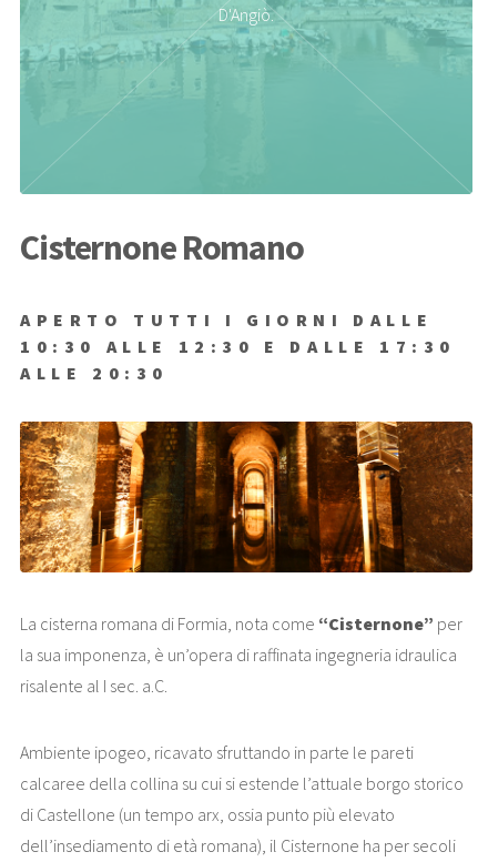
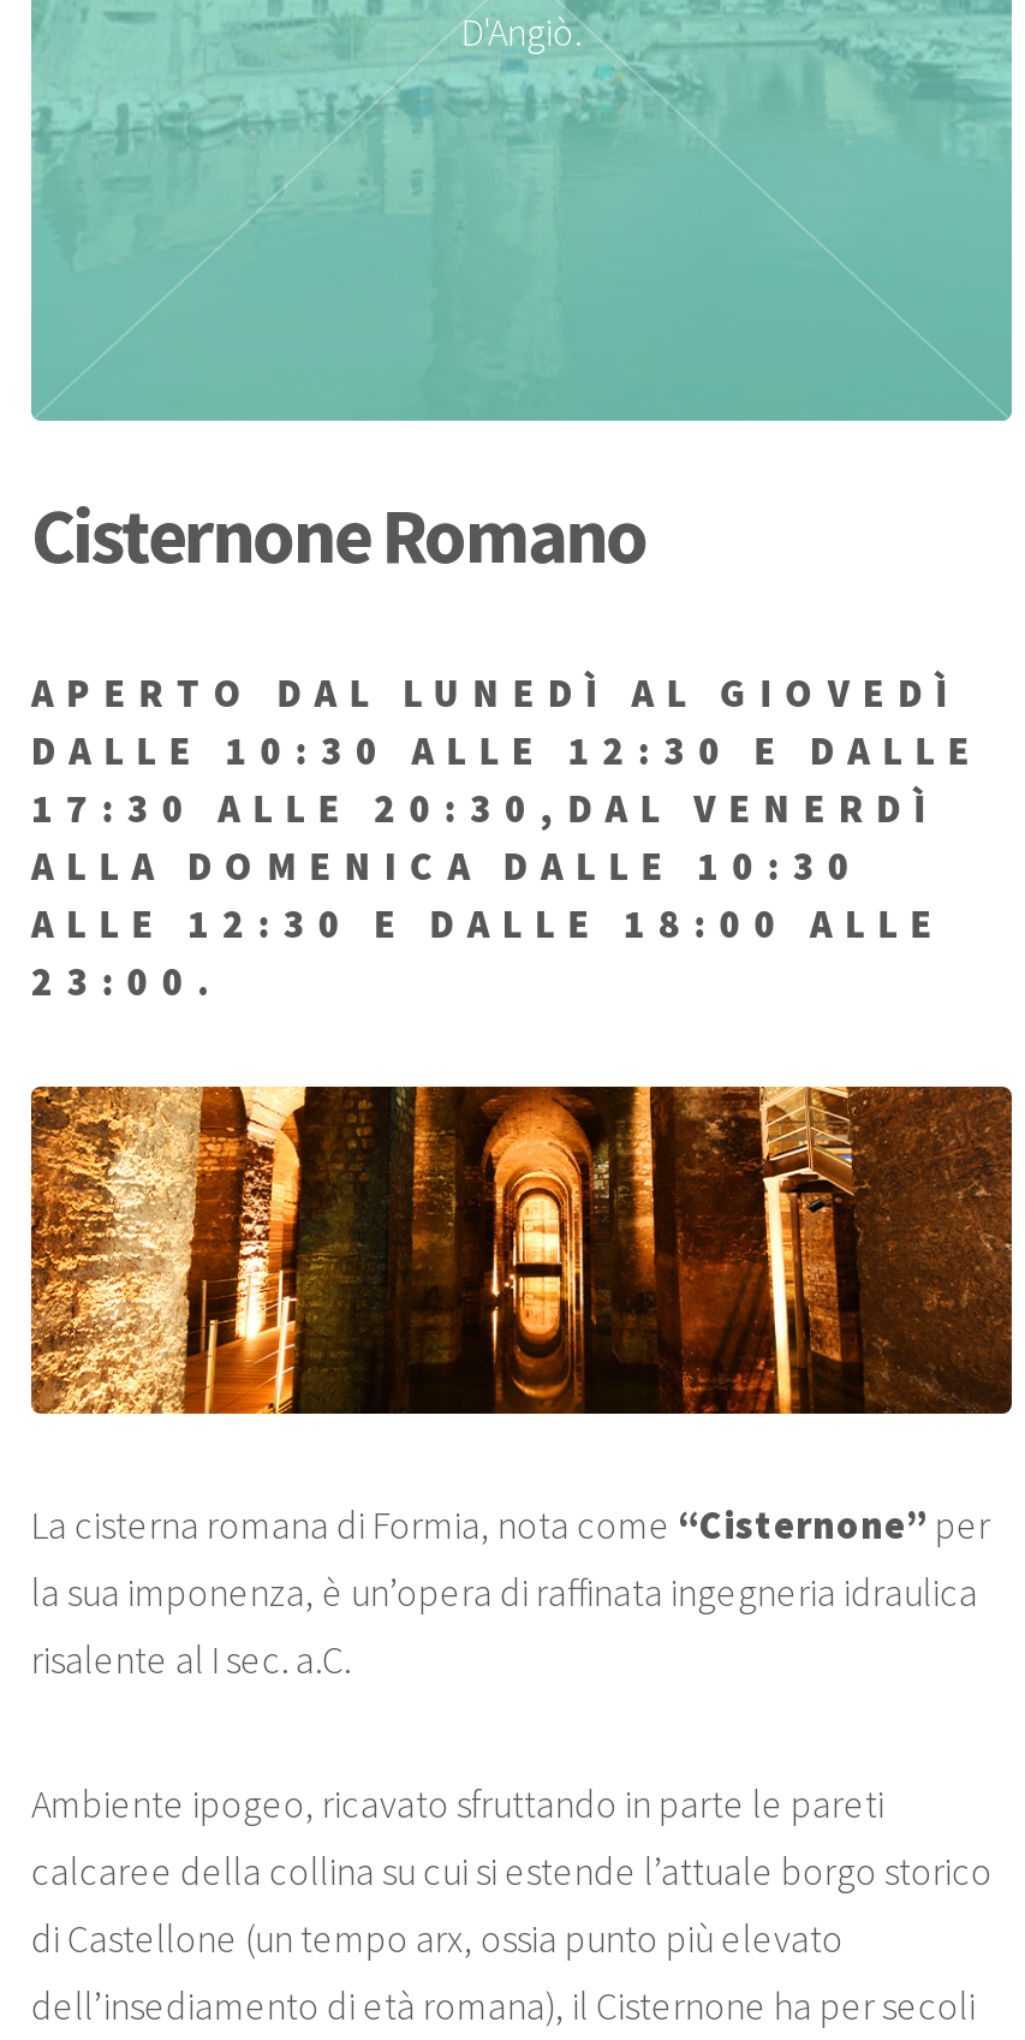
- APERTO TUTTI I GIORNI DALLE
- 10:30 ALLE 12:30 E DALLE 17:30
- ALLE 20:30
+ APERTO DAL LUNEDÌ AL GIOVEDÌ
+ DALLE 10:30 ALLE 12:30 E DALLE
+ 17:30 ALLE 20:30,DAL VENERDÌ
+ ALLA DOMENICA DALLE 10:30
+ ALLE 12:30 E DALLE 18:00 ALLE
+ 23:00.
